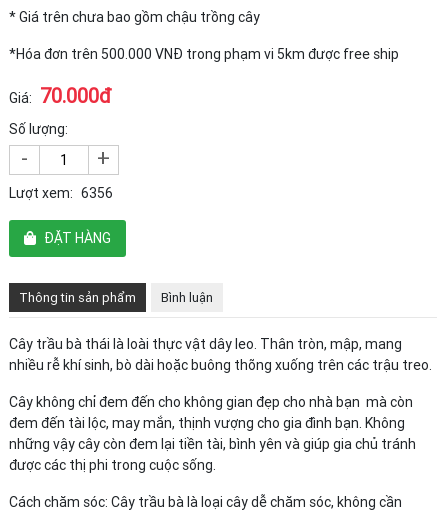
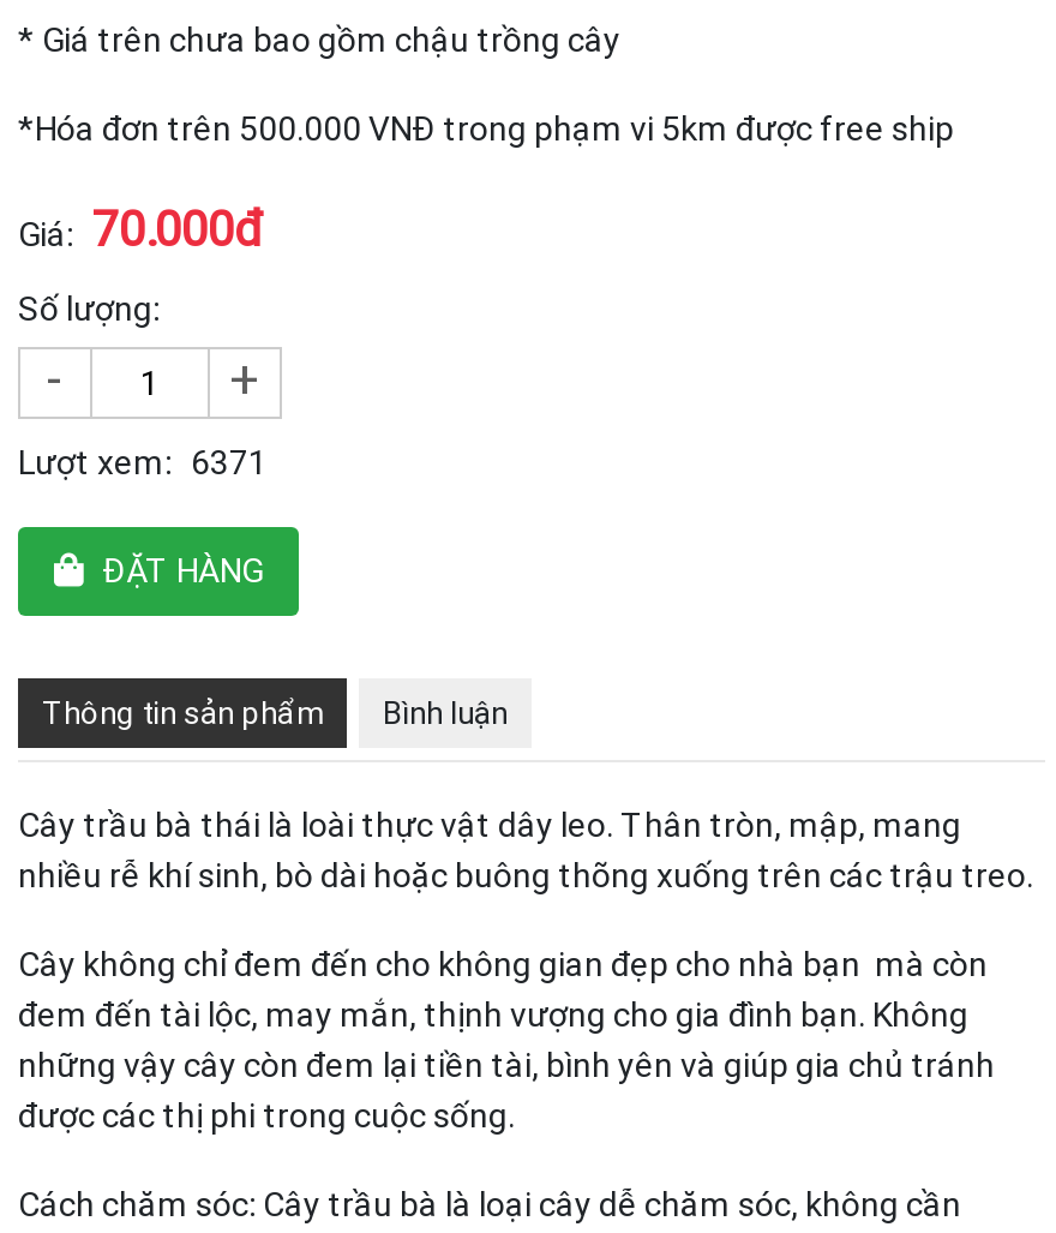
- Lượt xem: 6356
+ Lượt xem: 6371
